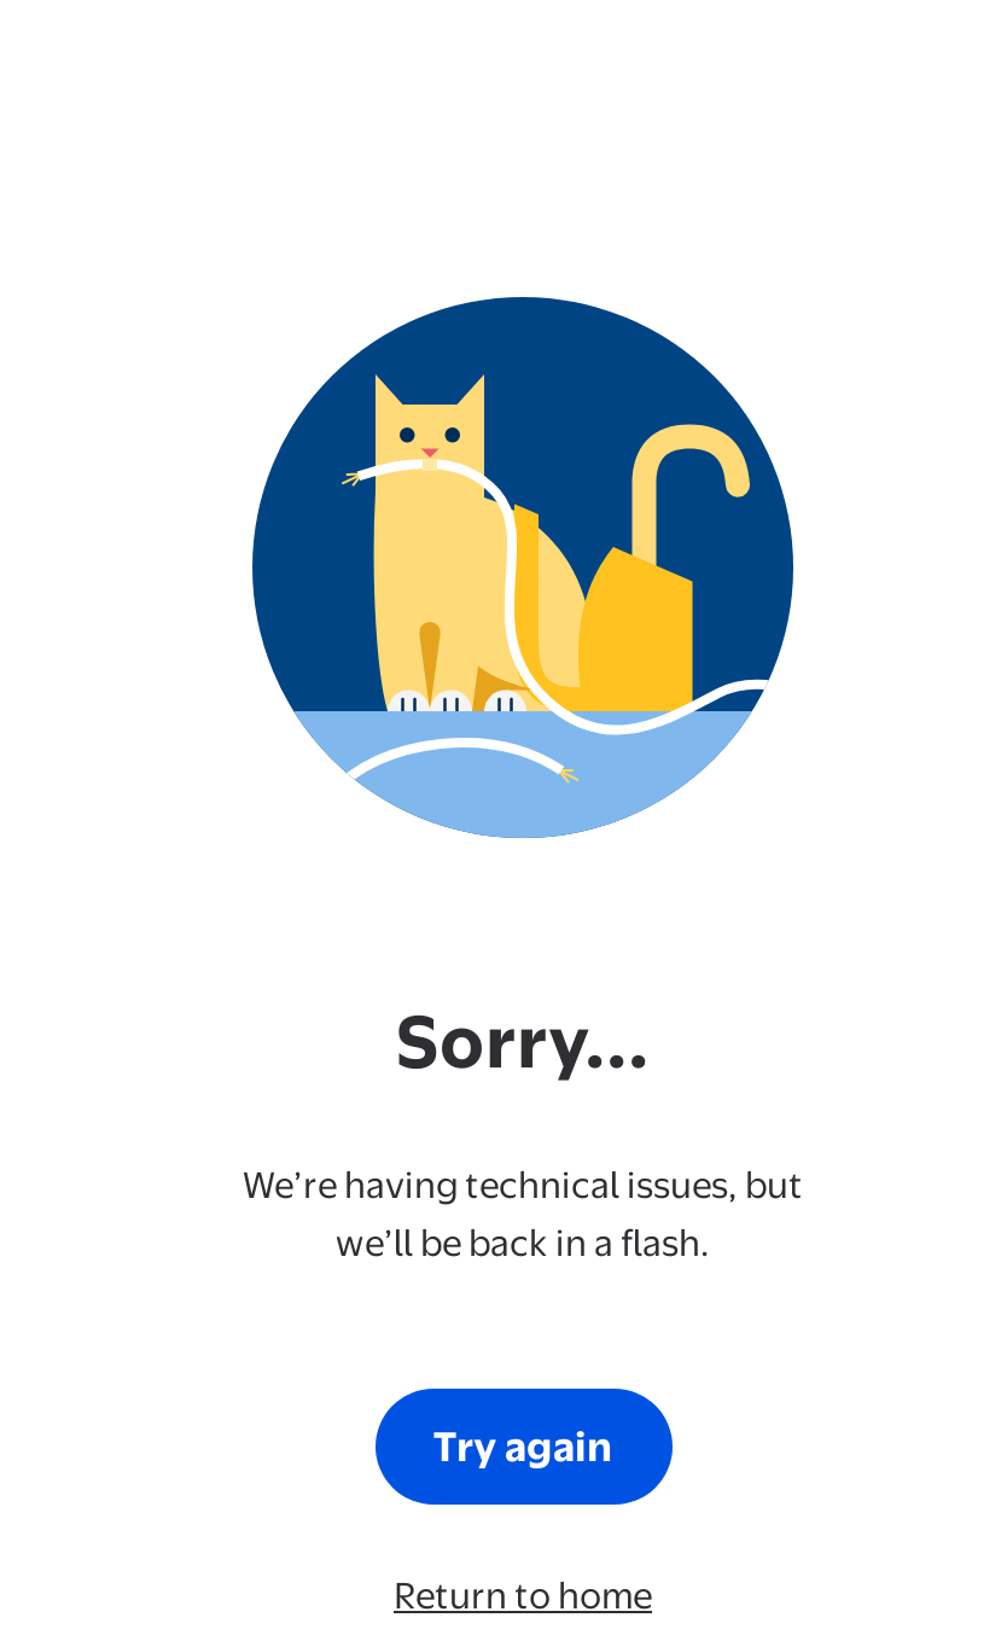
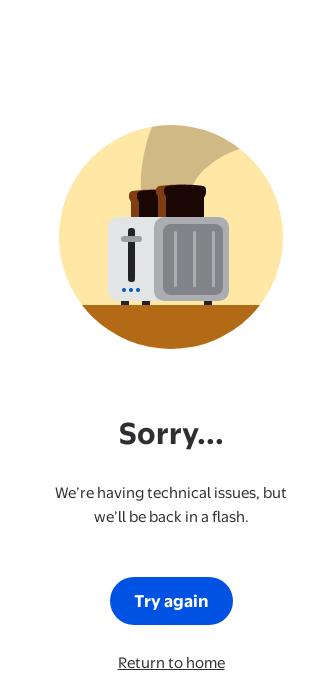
- [image]
+ [image]
